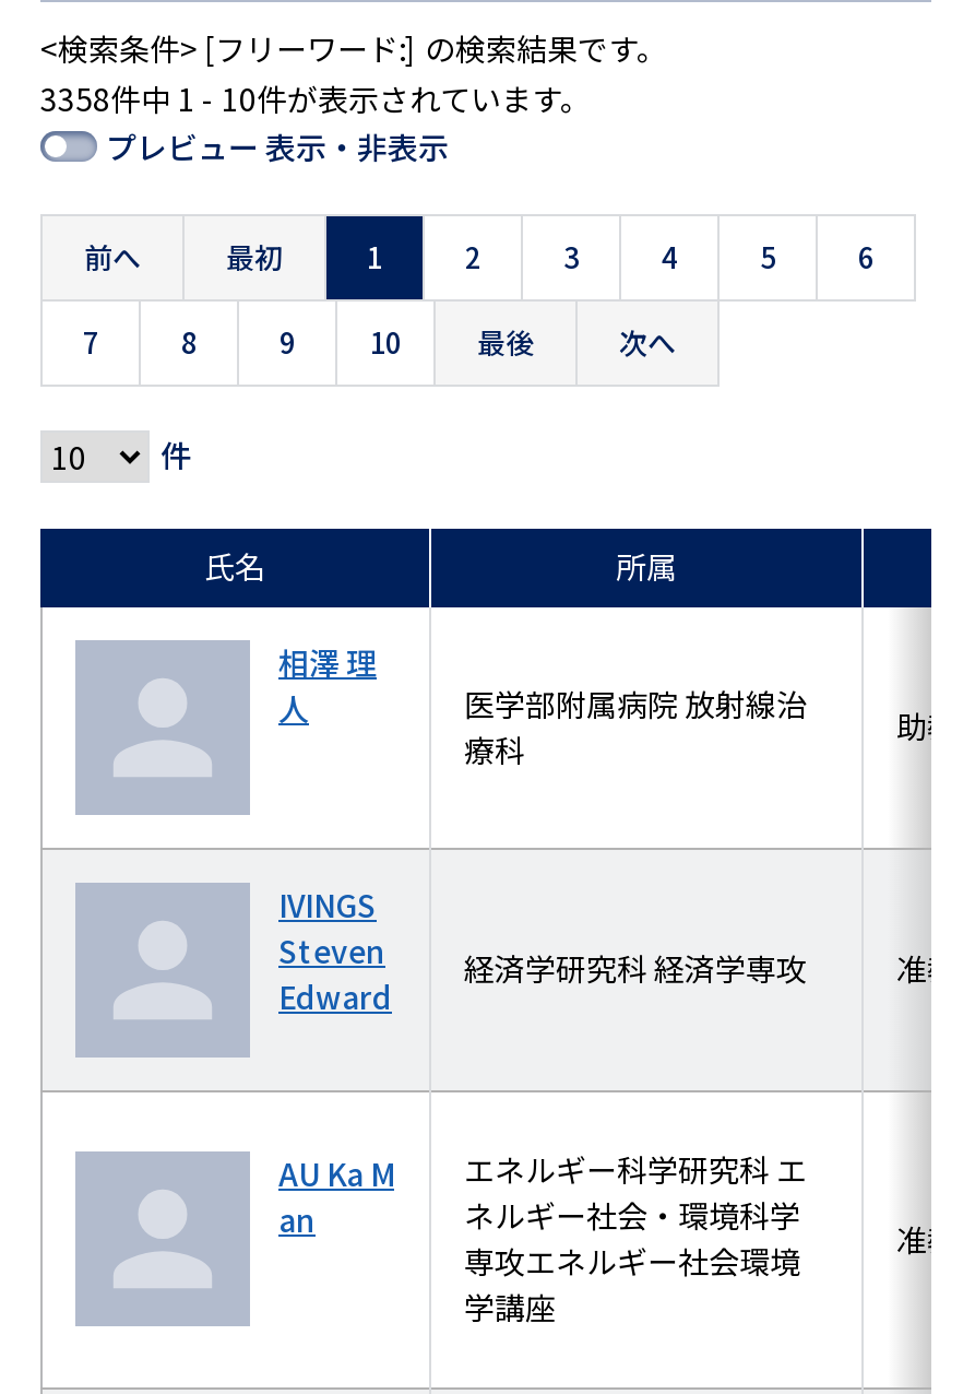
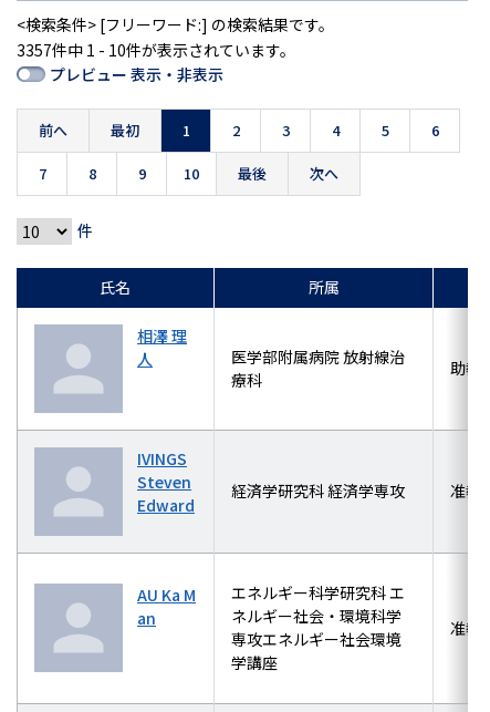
- 3358件中 1 - 10件が表示されています。
+ 3357件中 1 - 10件が表示されています。
